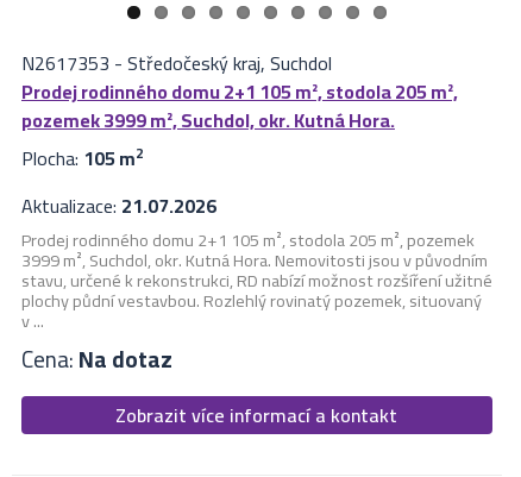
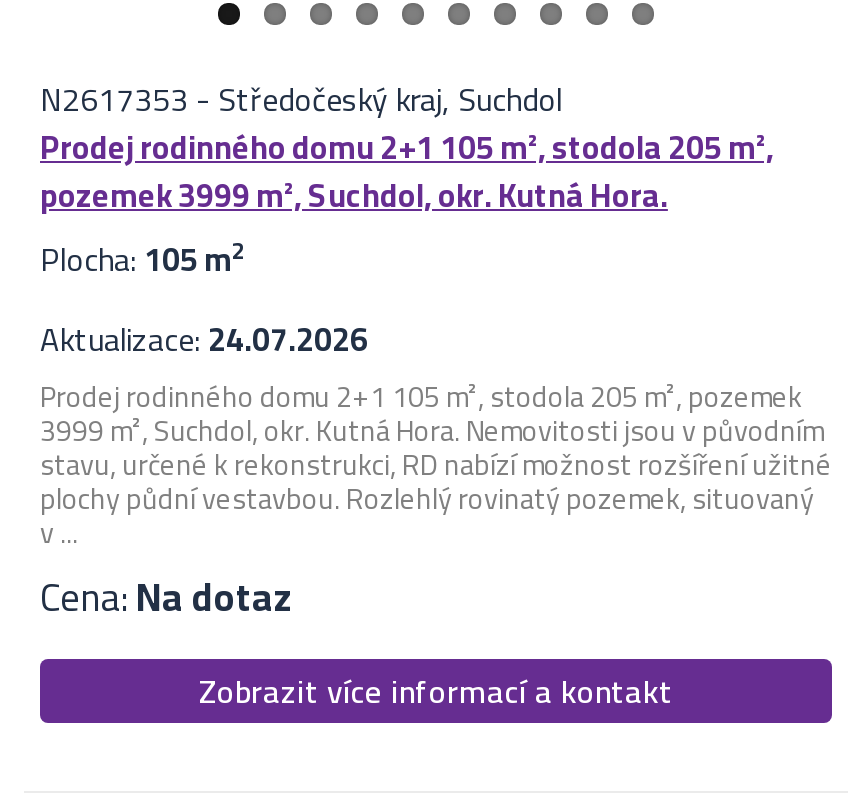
- Aktualizace: 21.07.2026
+ Aktualizace: 24.07.2026
